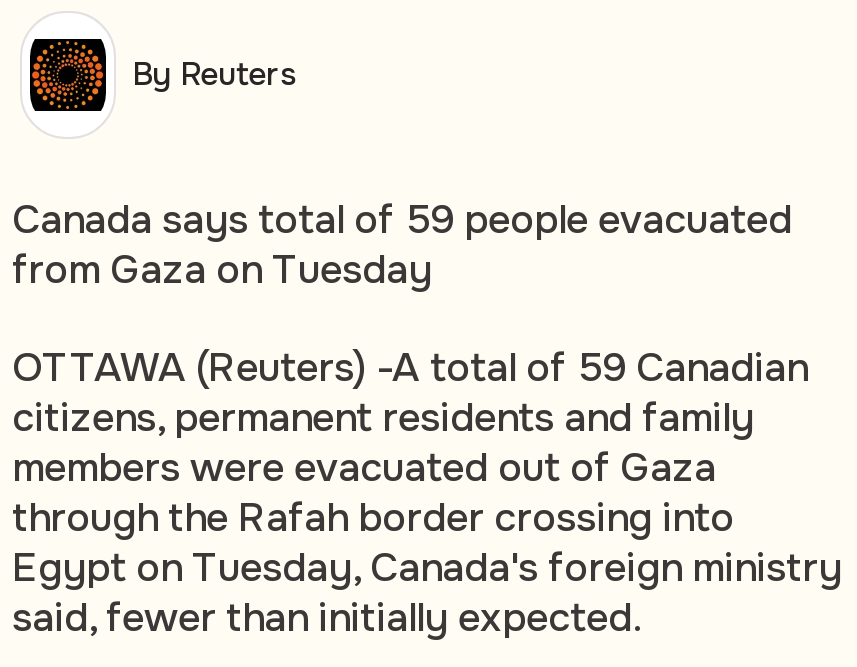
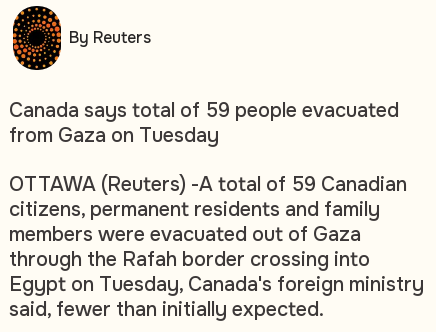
- [image]
+ [image]
